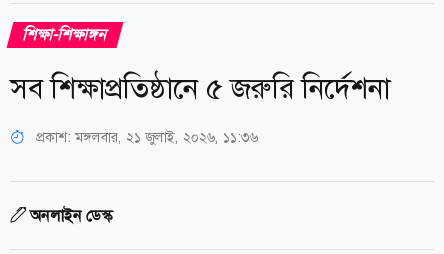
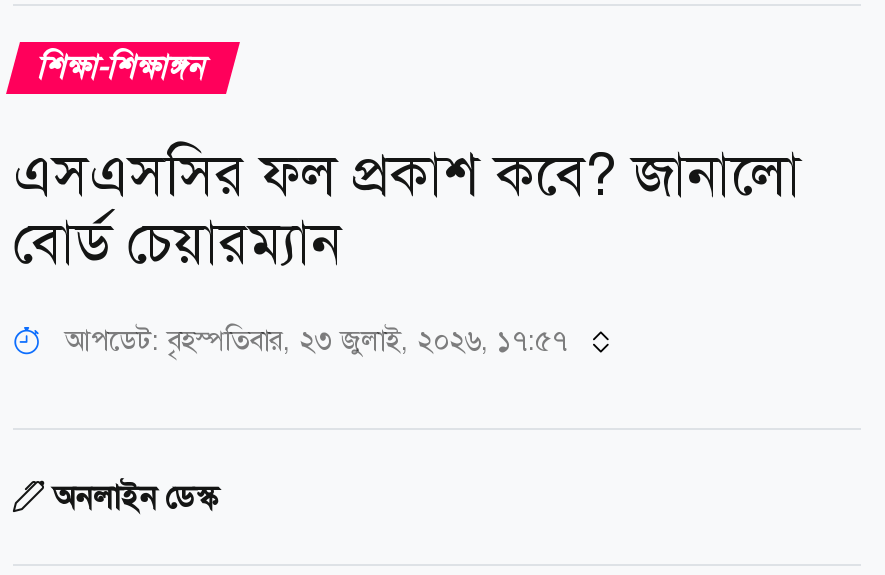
- সব শিক্ষাপ্রতিষ্ঠানে ৫ জরুরি নির্দেশনা
+ এসএসসির ফল প্রকাশ কবে? জানালো
+ বোর্ড চেয়ারম্যান

- প্রকাশ: মঙ্গলবার, ২১ জুলাই, ২০২৬, ১১:৩৬
+ আপডেট: বৃহস্পতিবার, ২৩ জুলাই, ২০২৬, ১৭:৫৭
